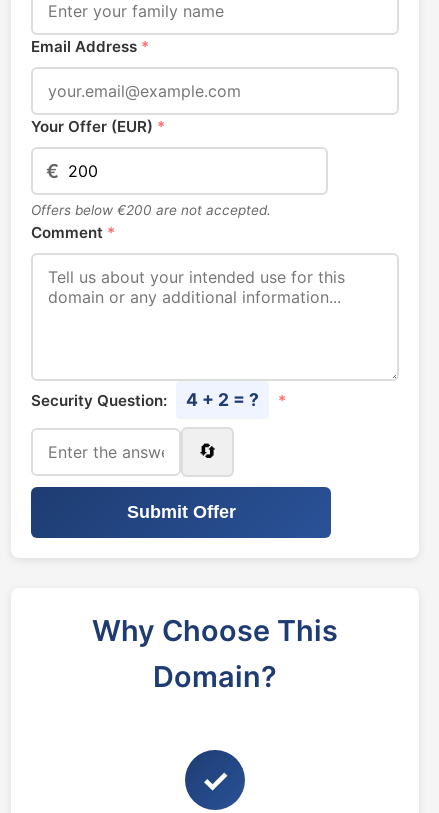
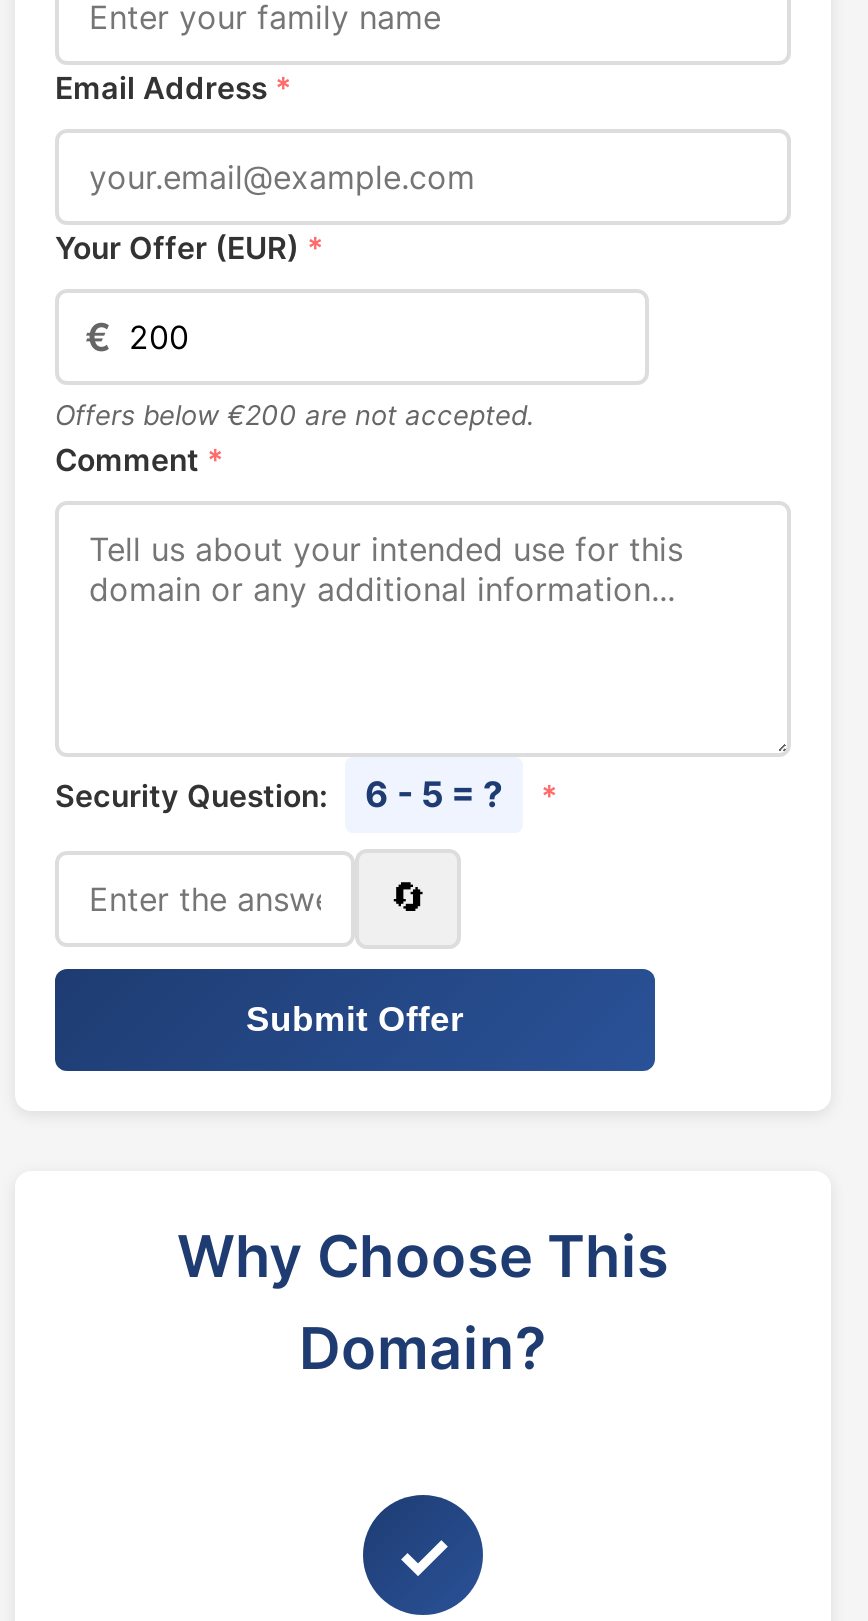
- 4 + 2 = ?
+ 6 - 5 = ?
